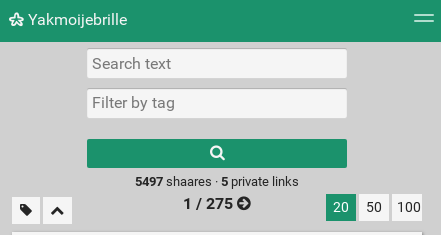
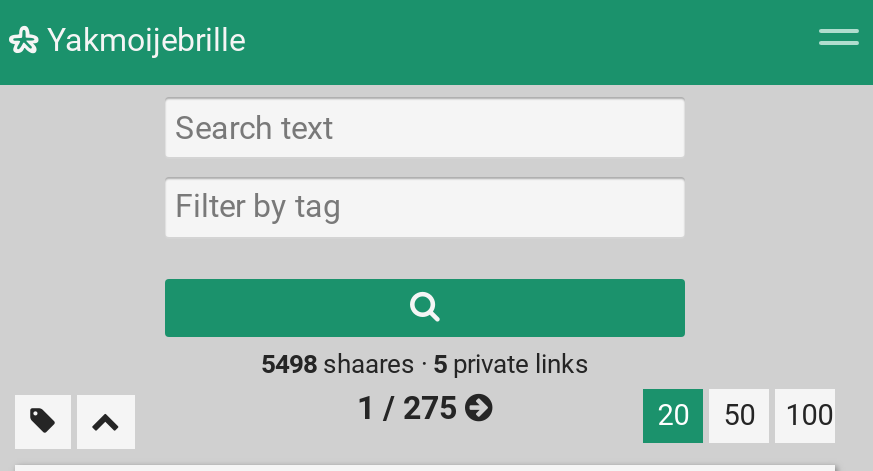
- 5497 shaares · 5 private links
+ 5498 shaares · 5 private links
